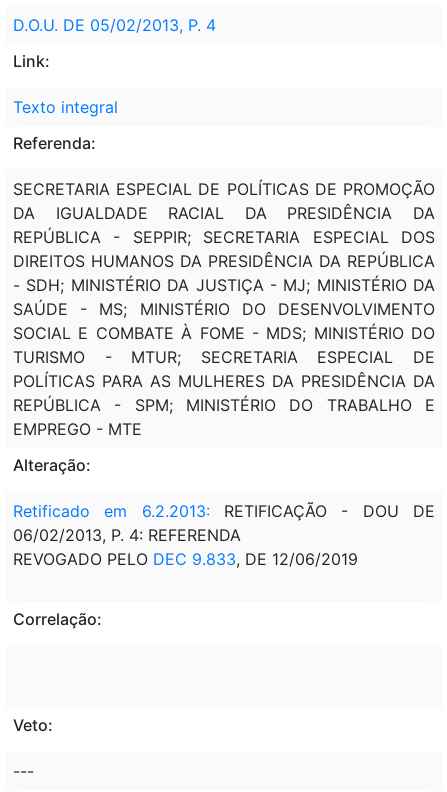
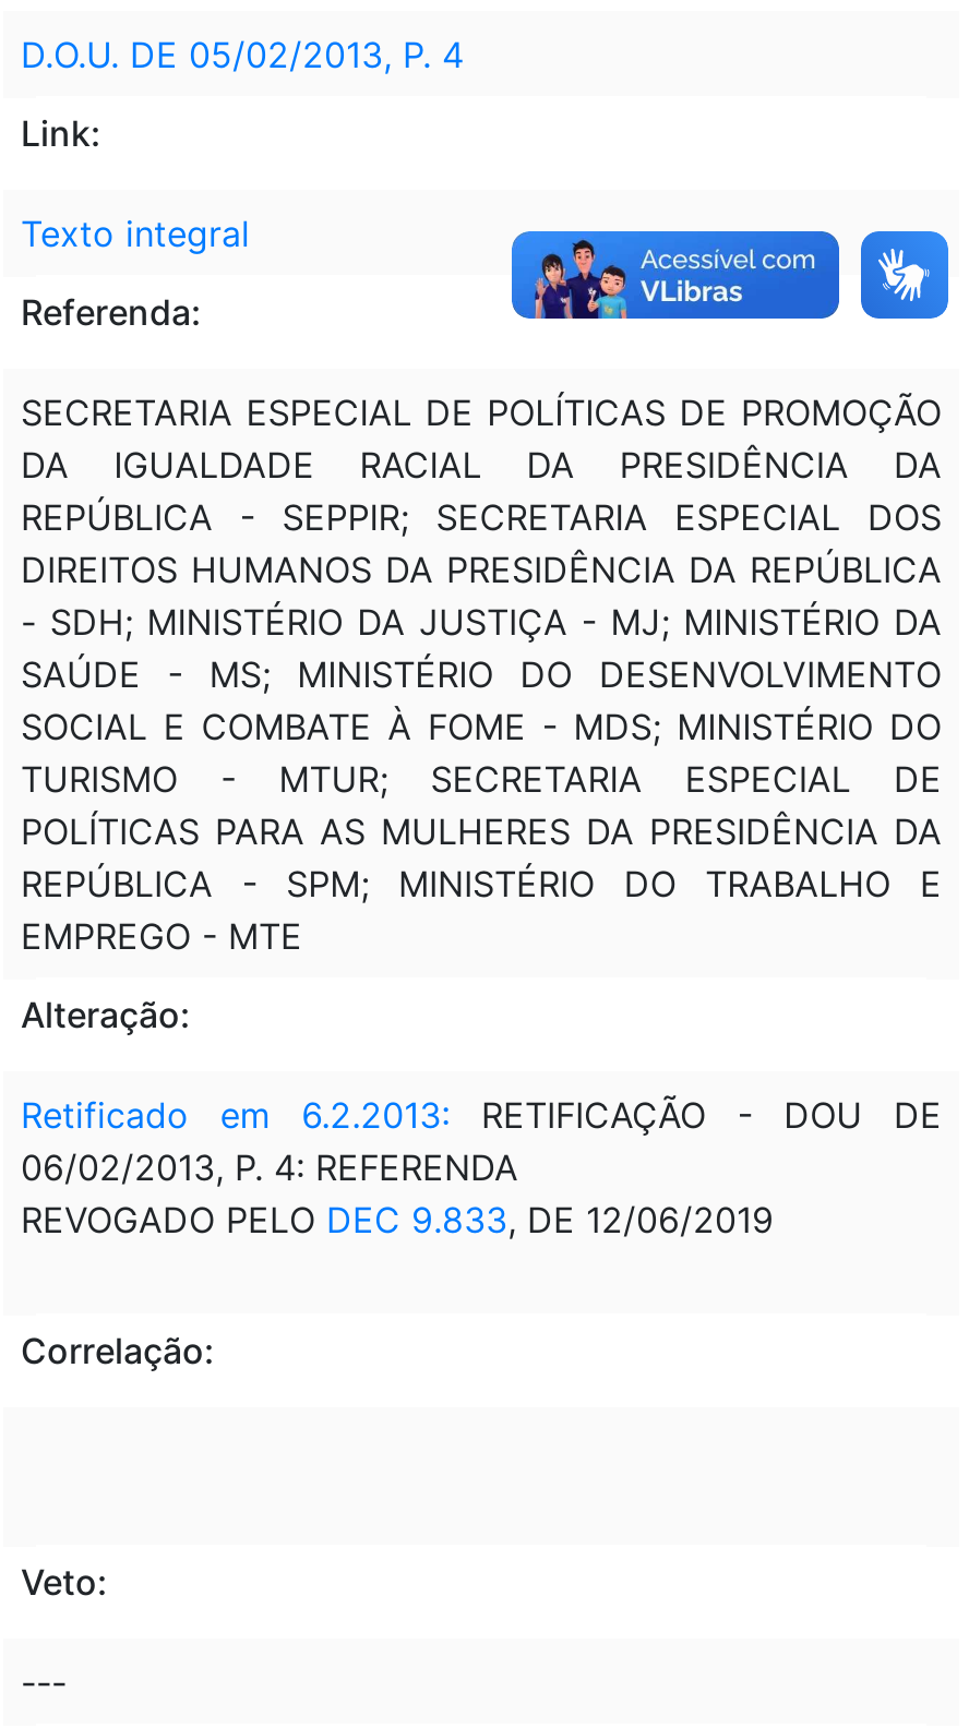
+ [image]

+ [image]
